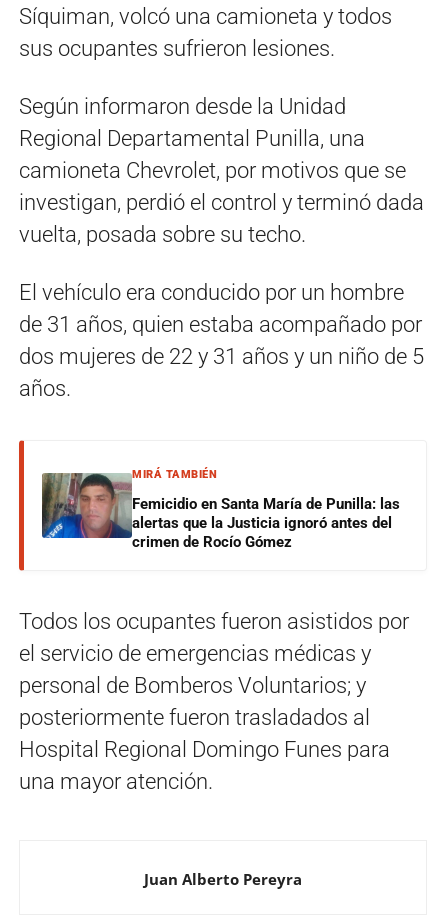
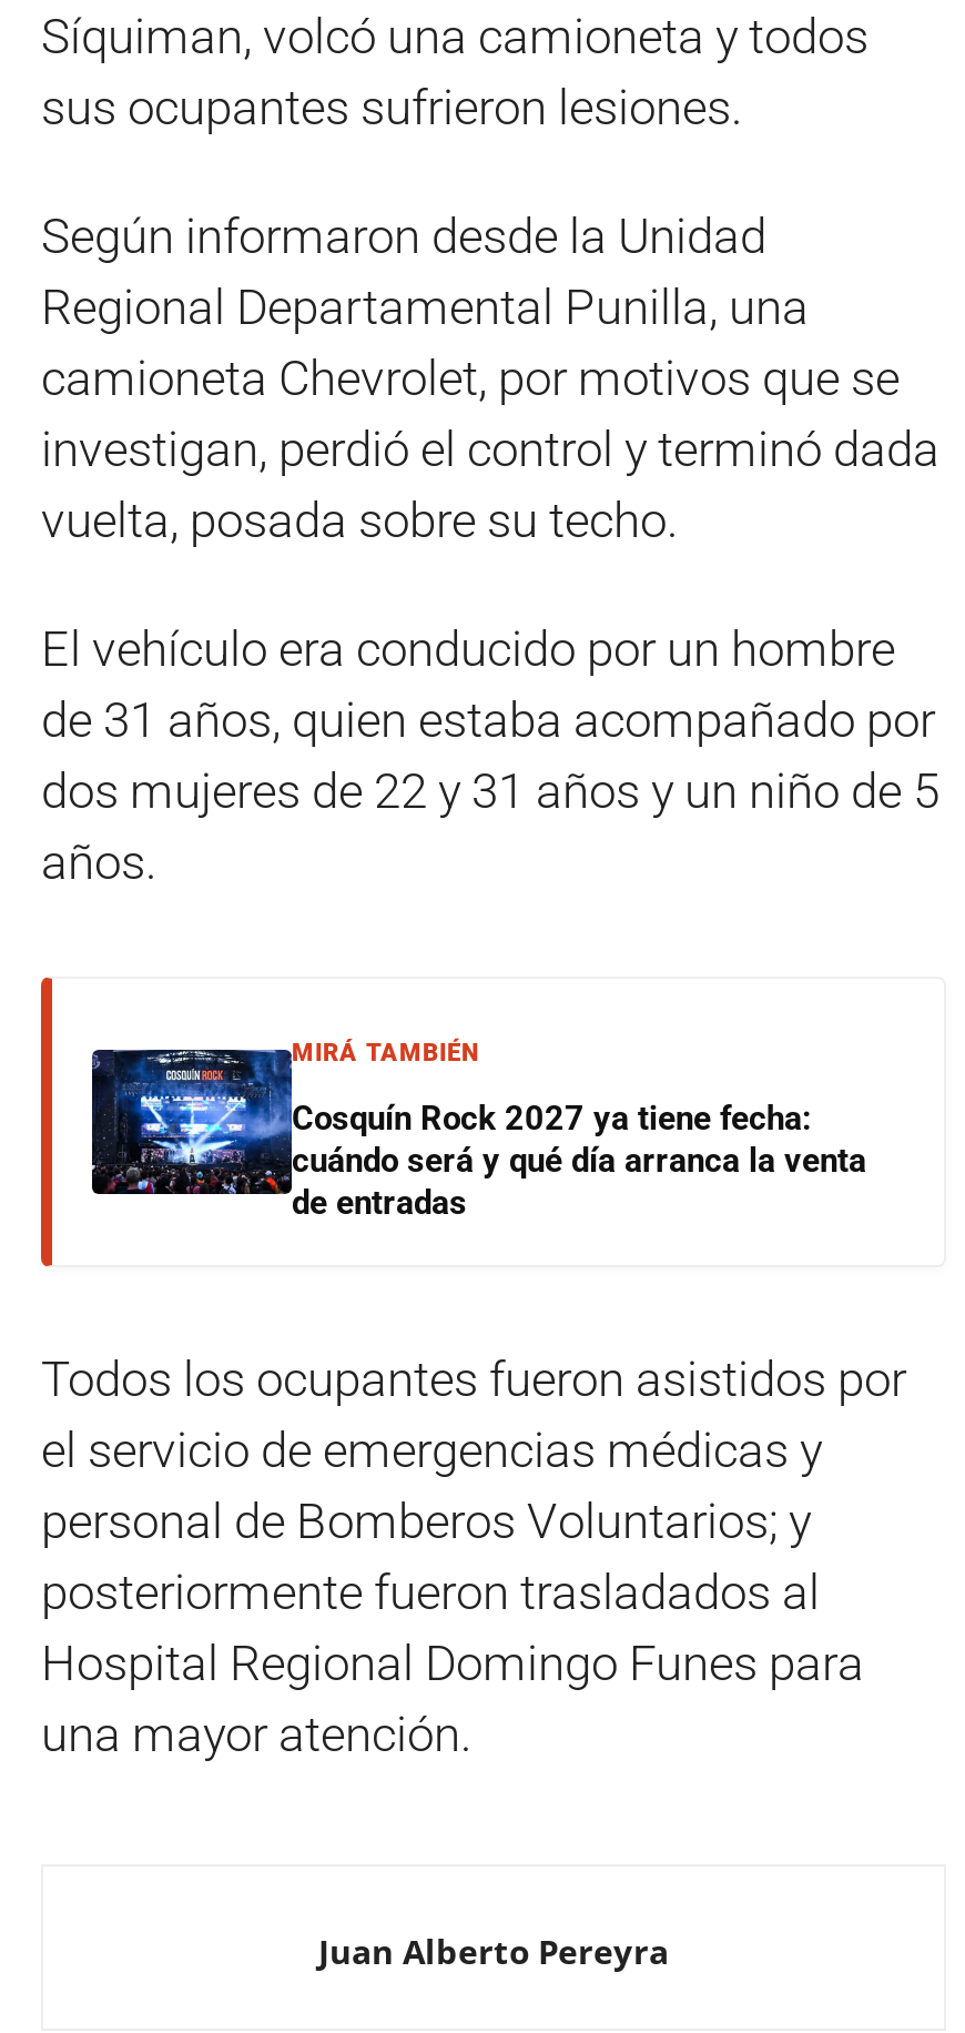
- [image]
- Femicidio en Santa María de Punilla: las
- alertas que la Justicia ignoró antes del
- crimen de Rocío Gómez
+ [image]
+ Cosquín Rock 2027 ya tiene fecha:
+ cuándo será y qué día arranca la venta
+ de entradas
